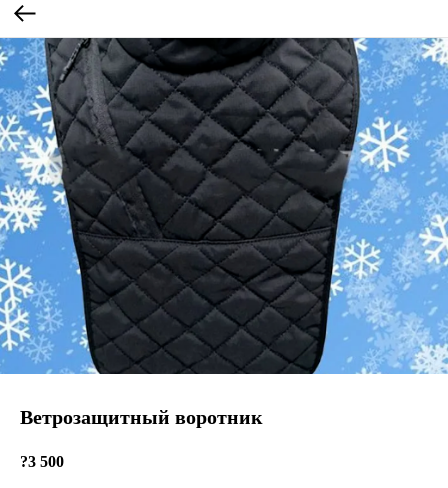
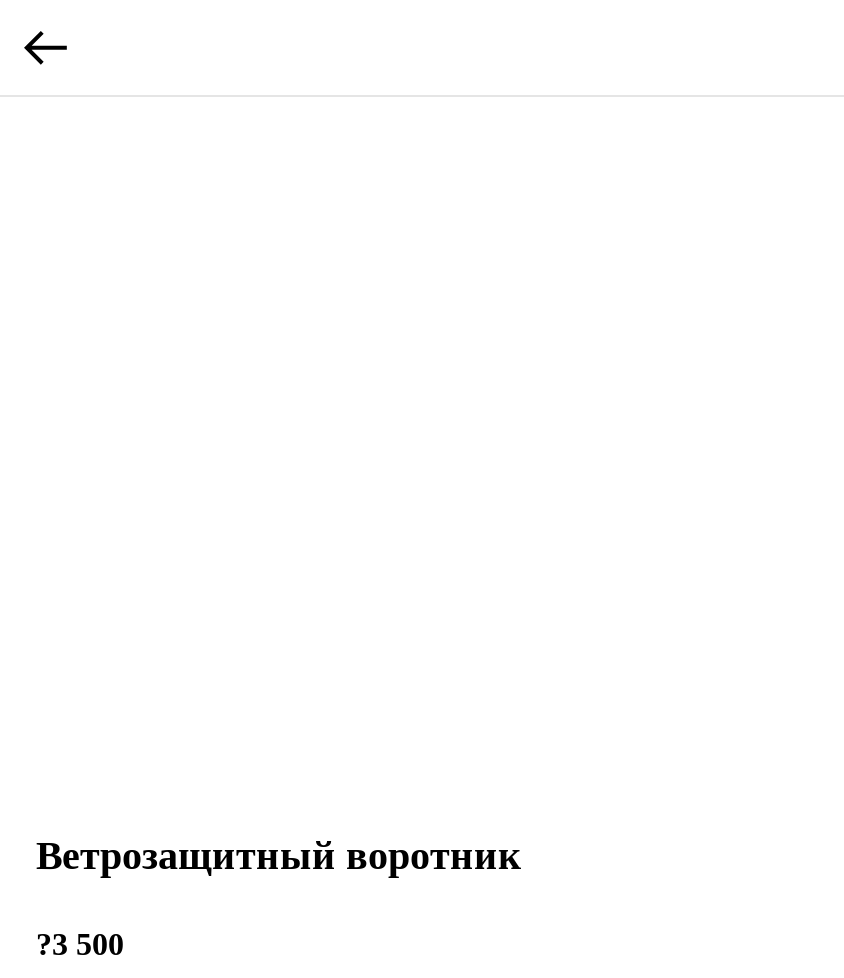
- [image]
